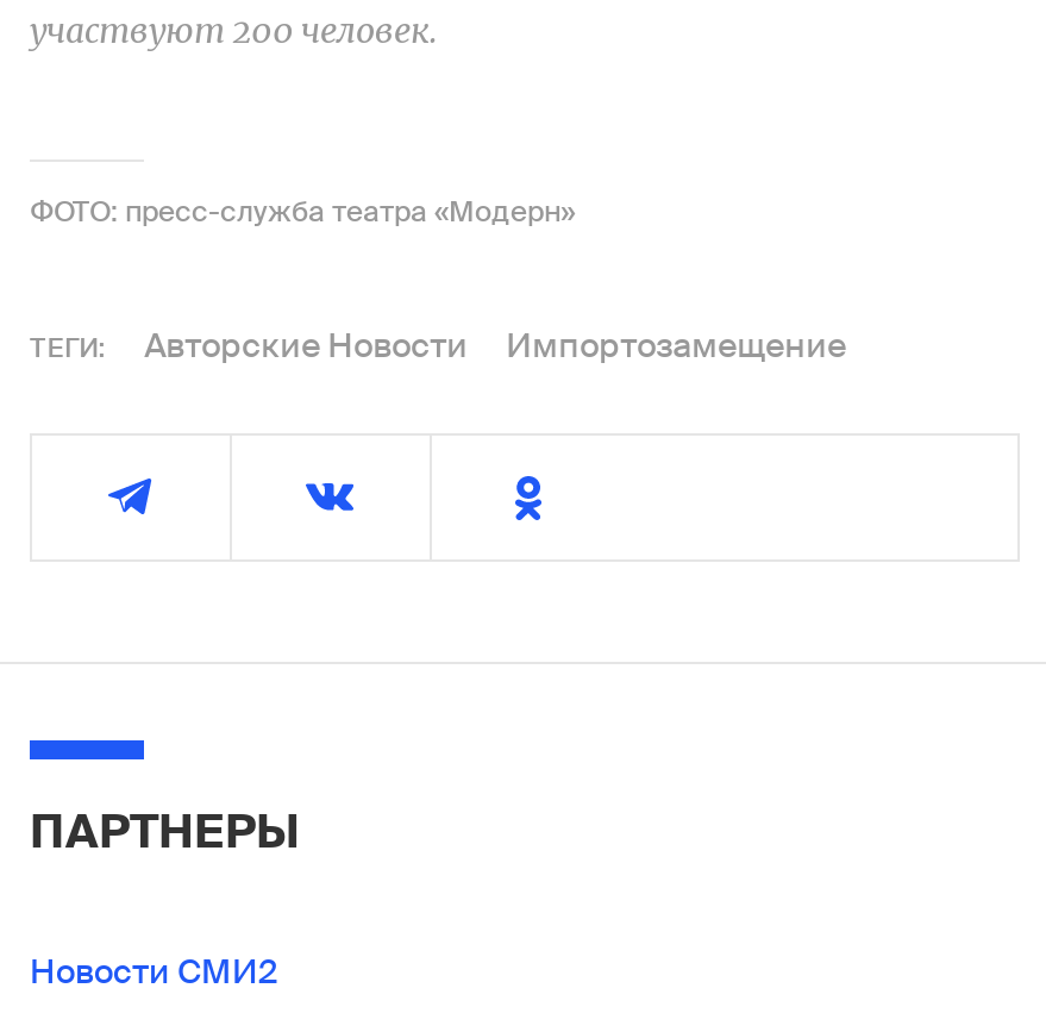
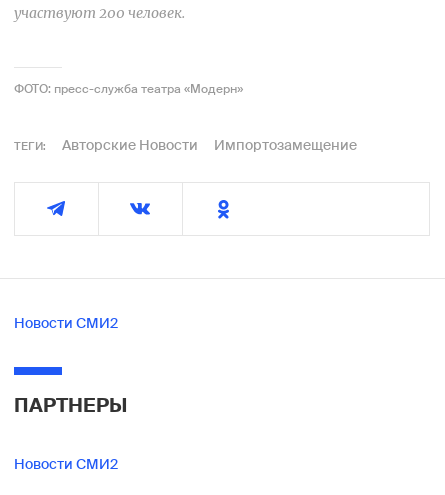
+ Новости СМИ2
